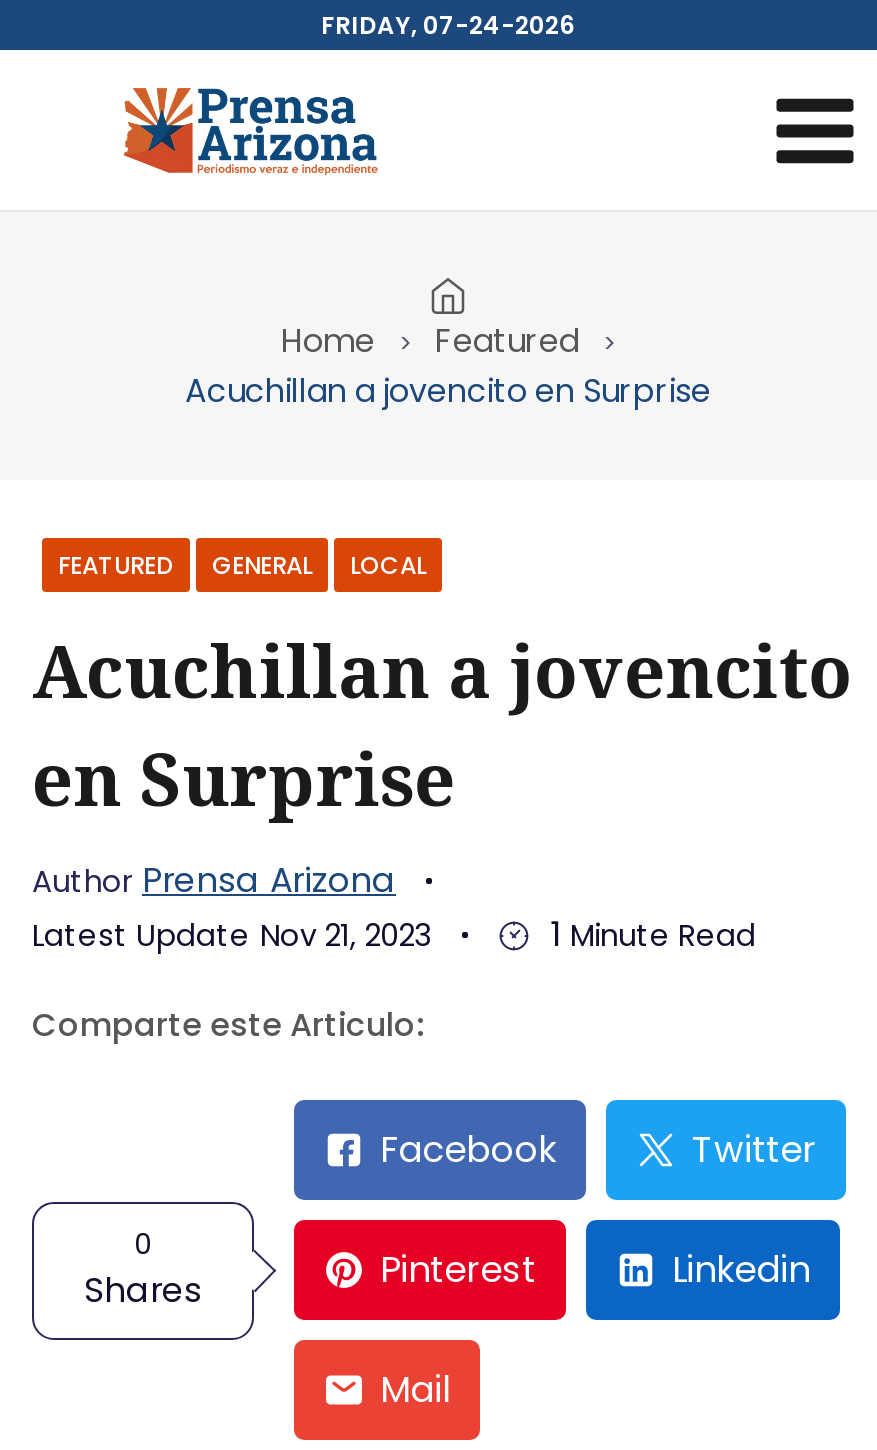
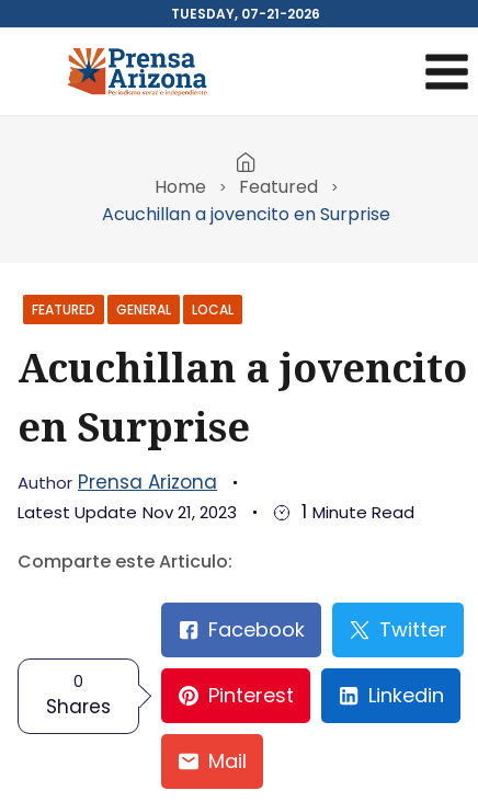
- FRIDAY, 07-24-2026
+ TUESDAY, 07-21-2026
